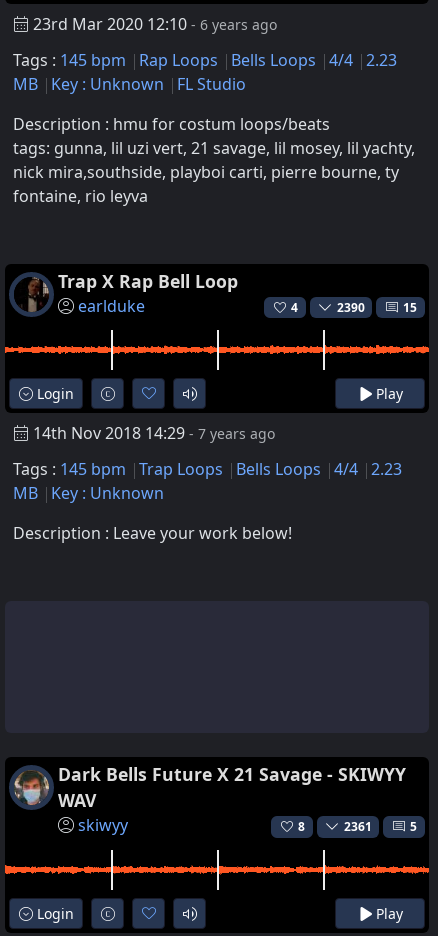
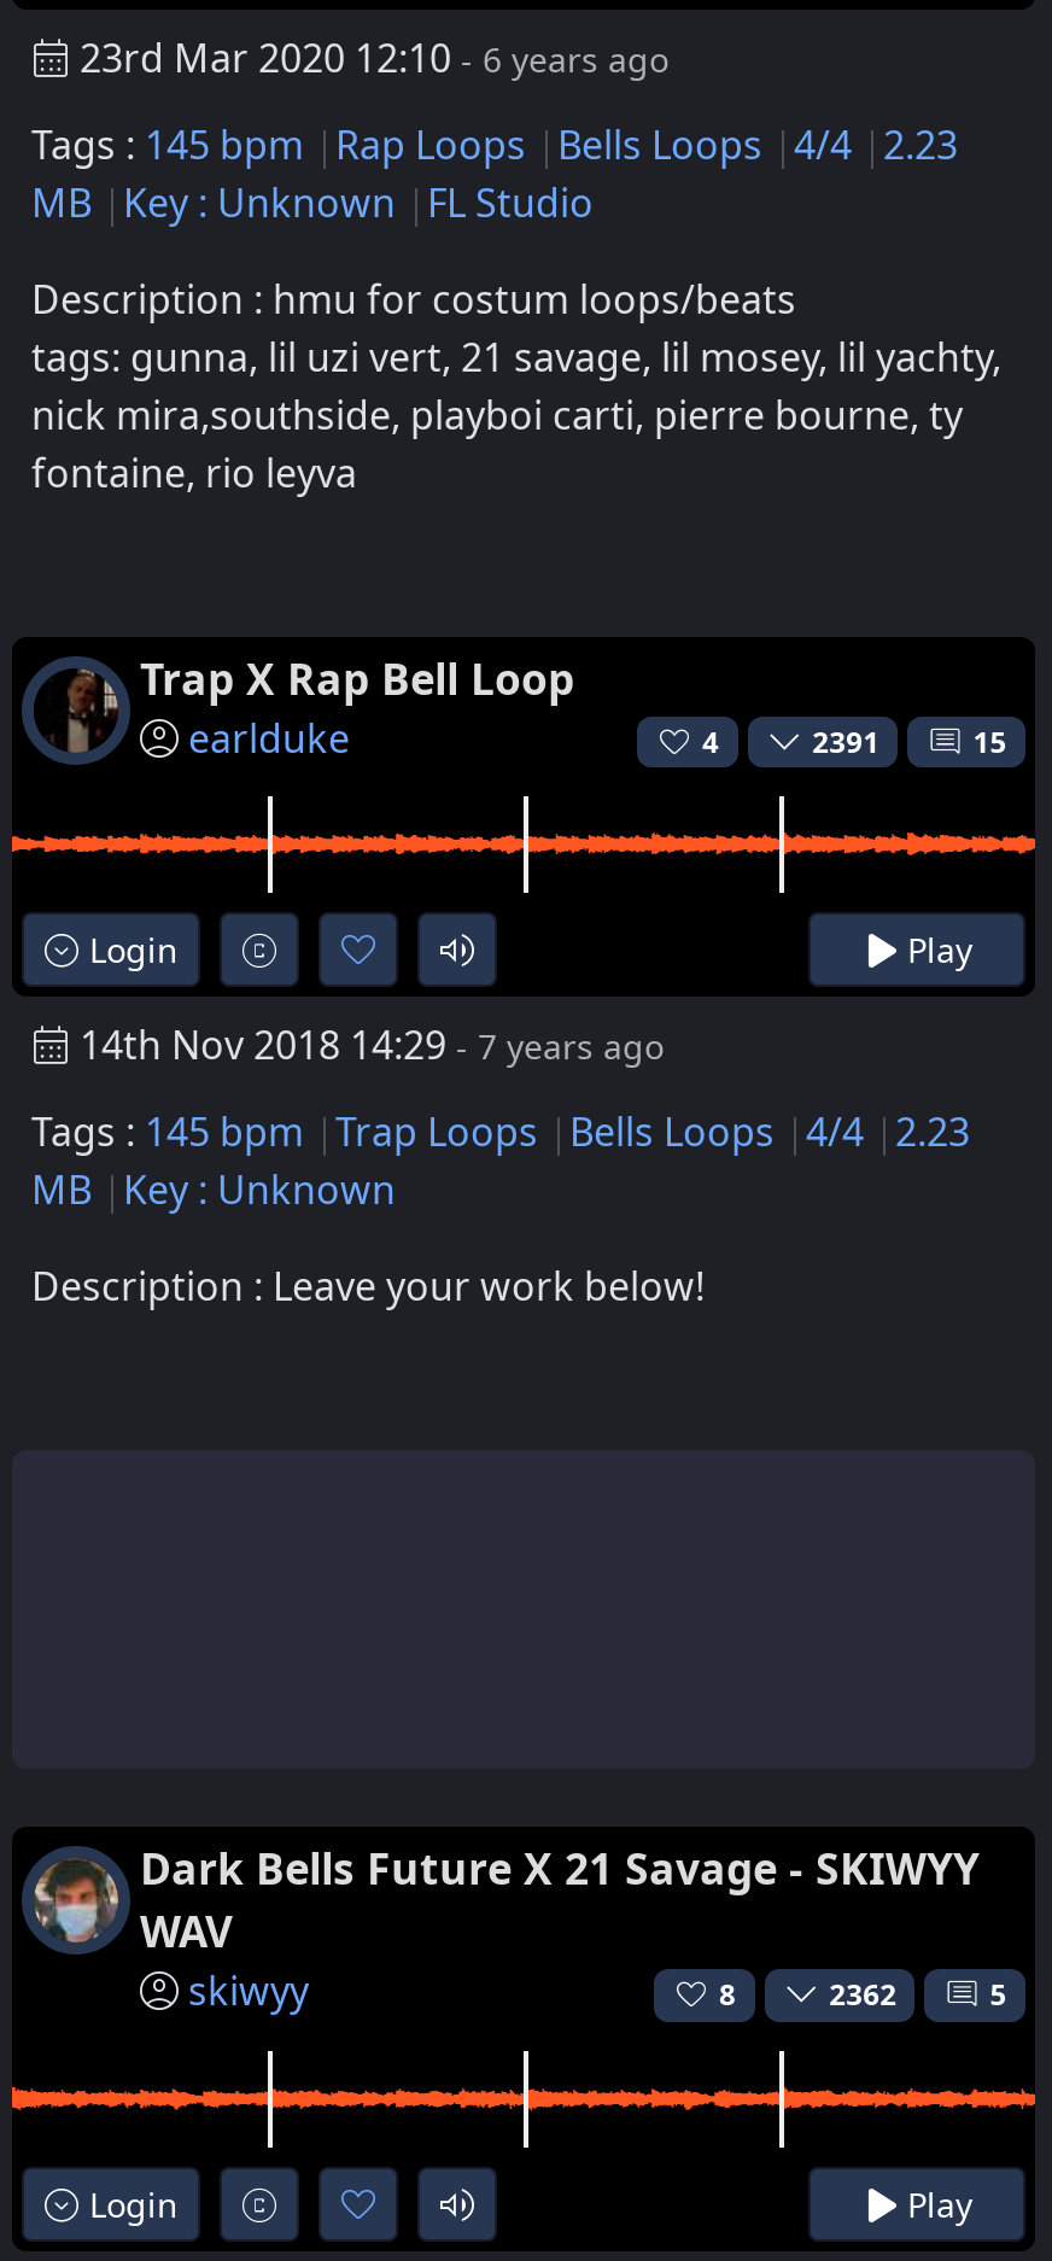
- 2390
+ 2391

- 2361
+ 2362
